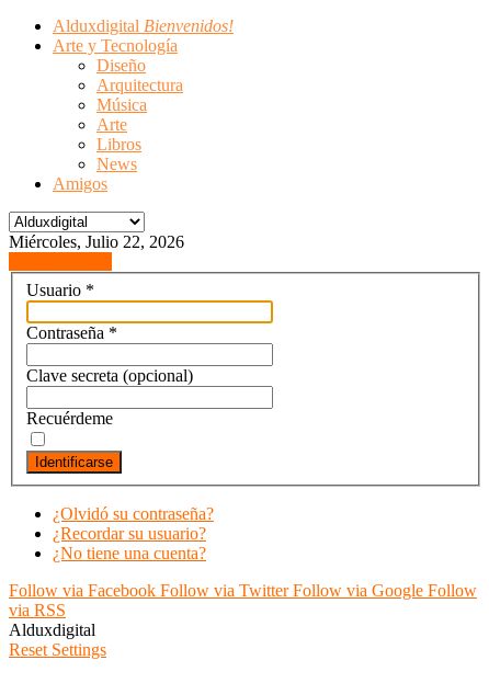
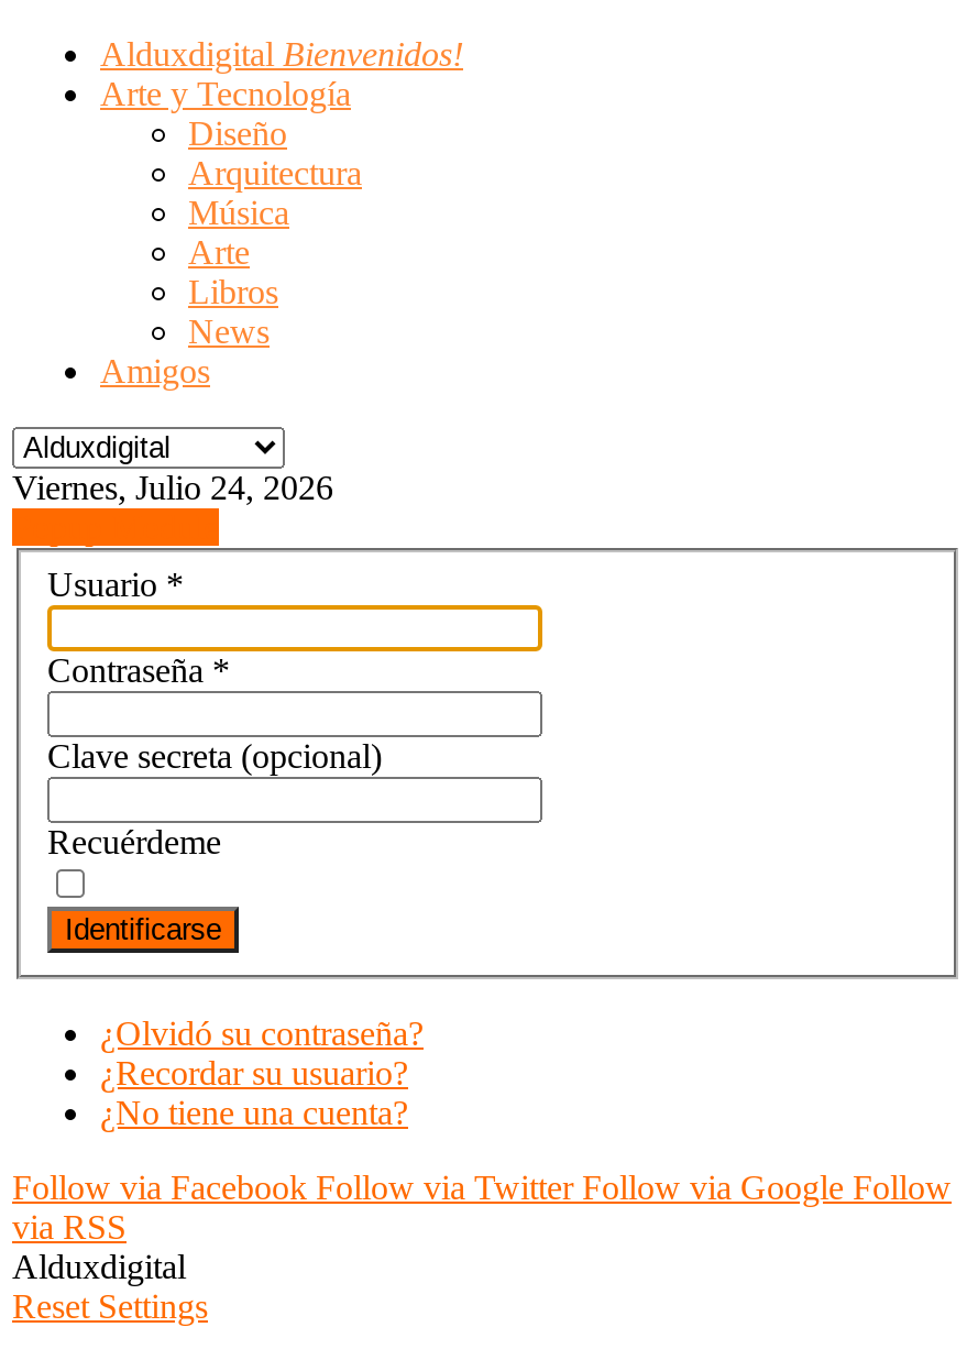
- Miércoles, Julio 22, 2026
+ Viernes, Julio 24, 2026
